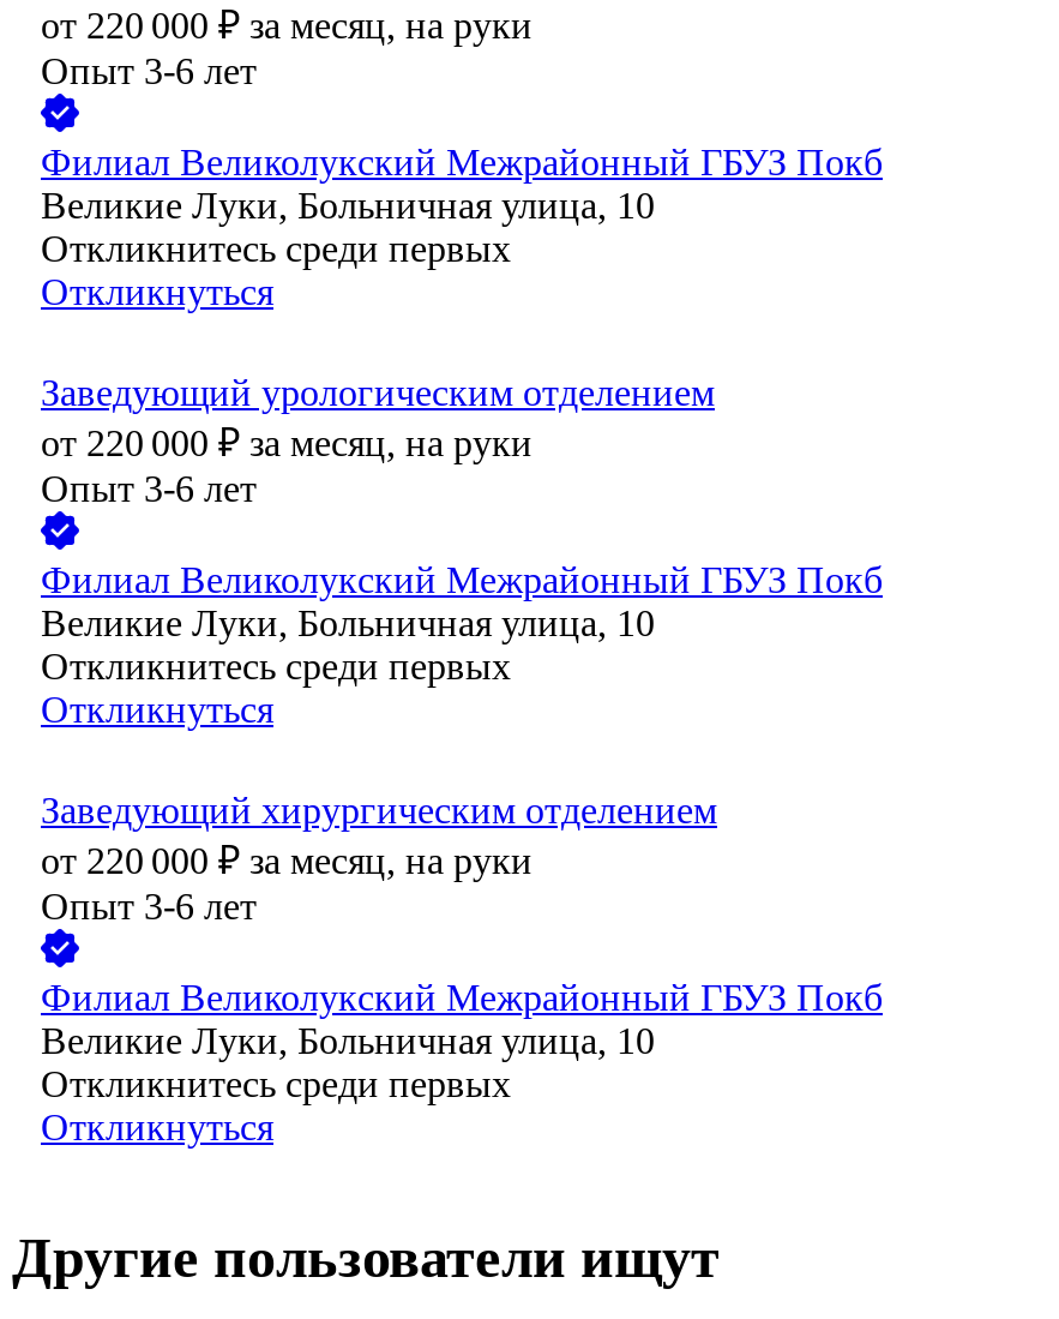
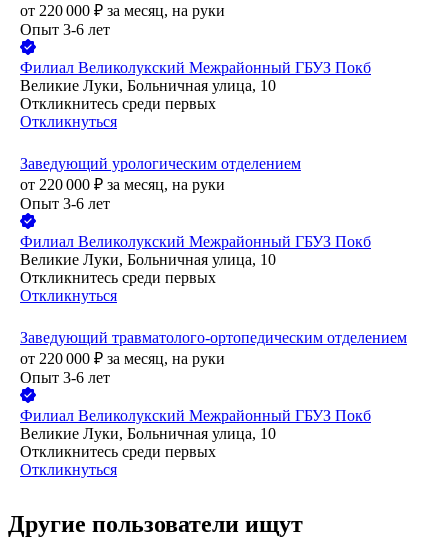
- Заведующий хирургическим отделением
+ Заведующий травматолого-ортопедическим отделением
